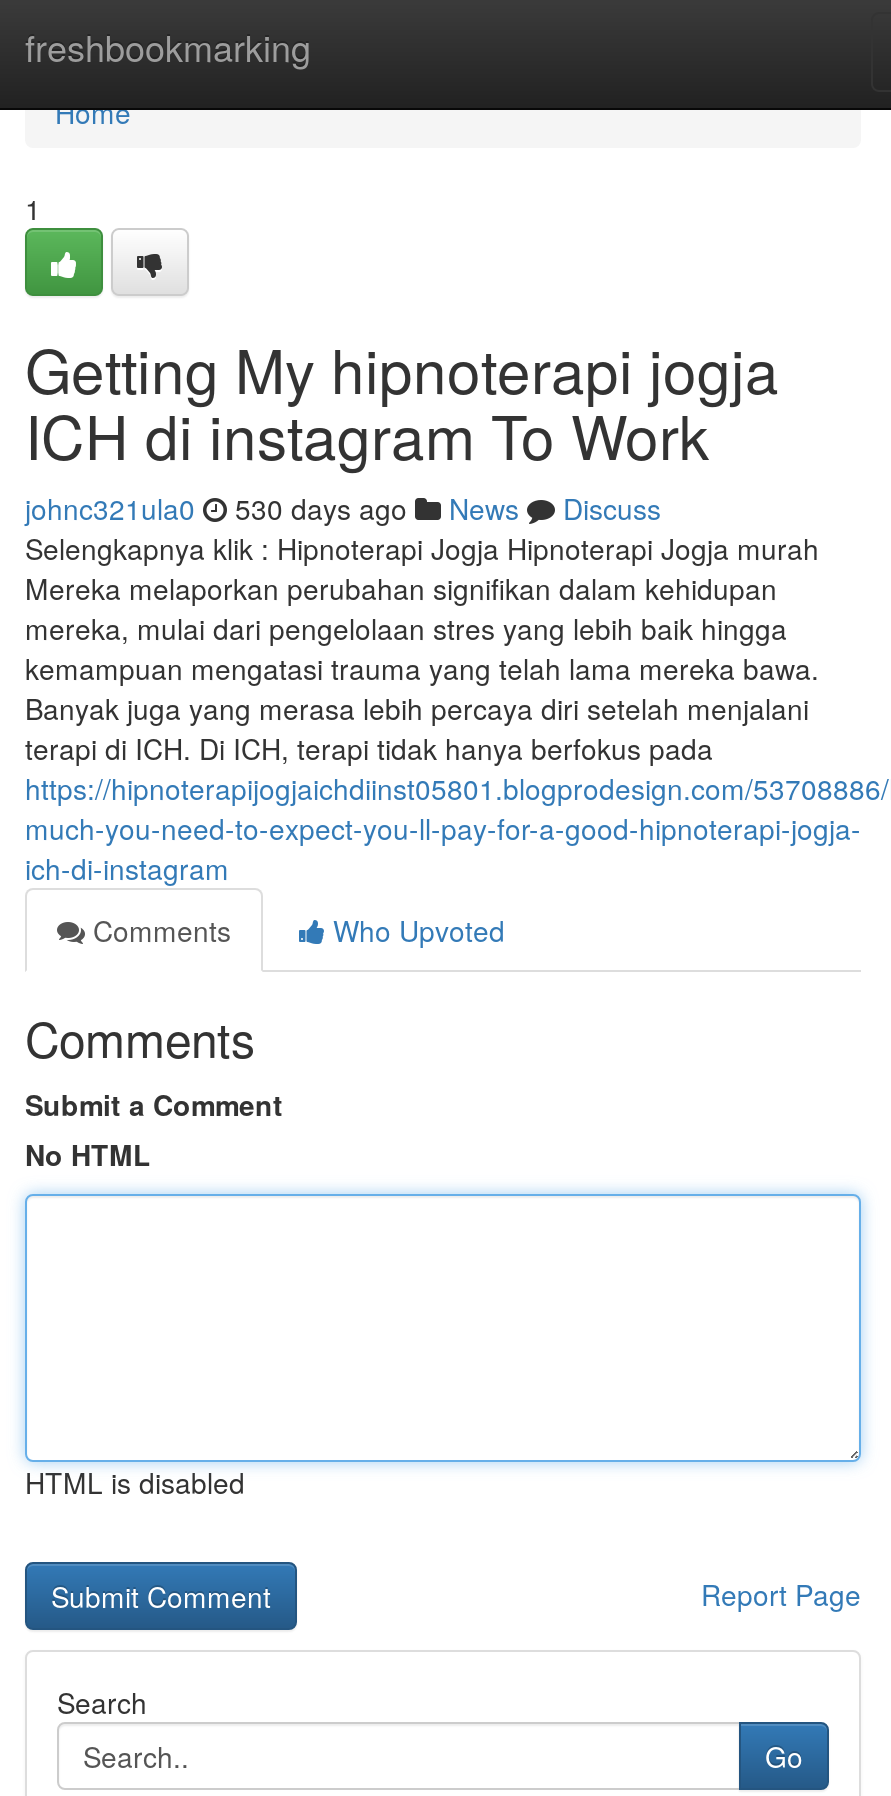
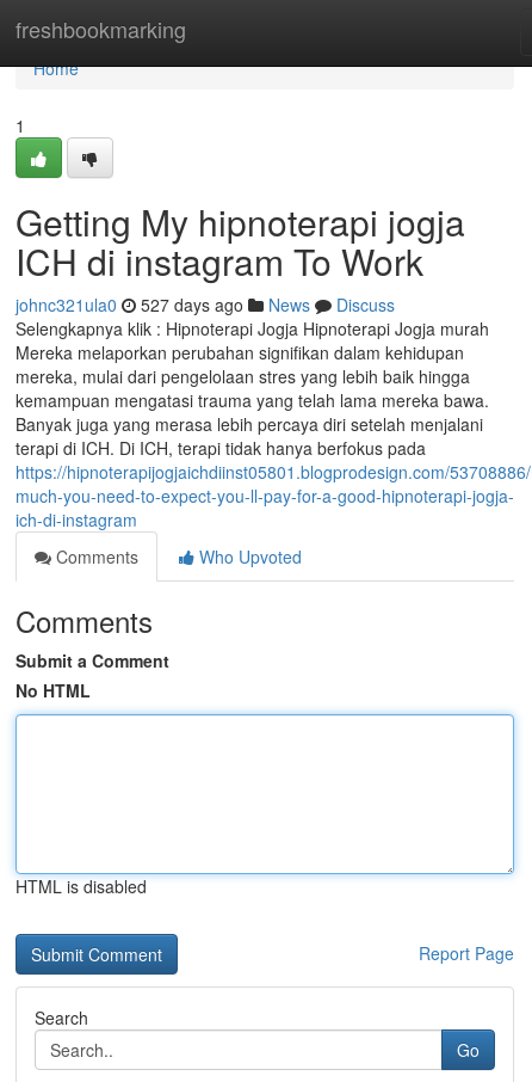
- johnc321ula0 530 days ago News Discuss
+ johnc321ula0 527 days ago News Discuss
